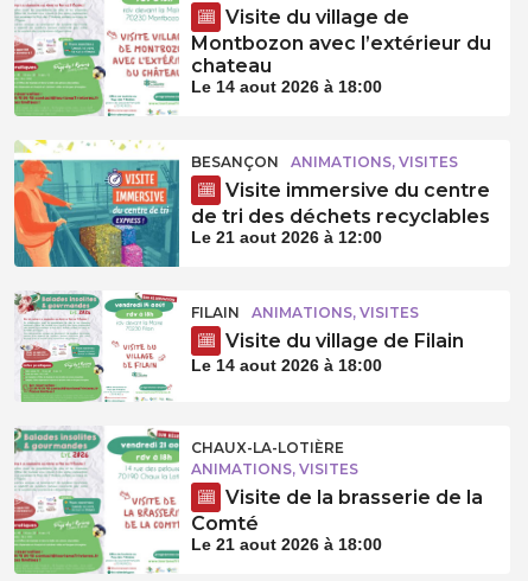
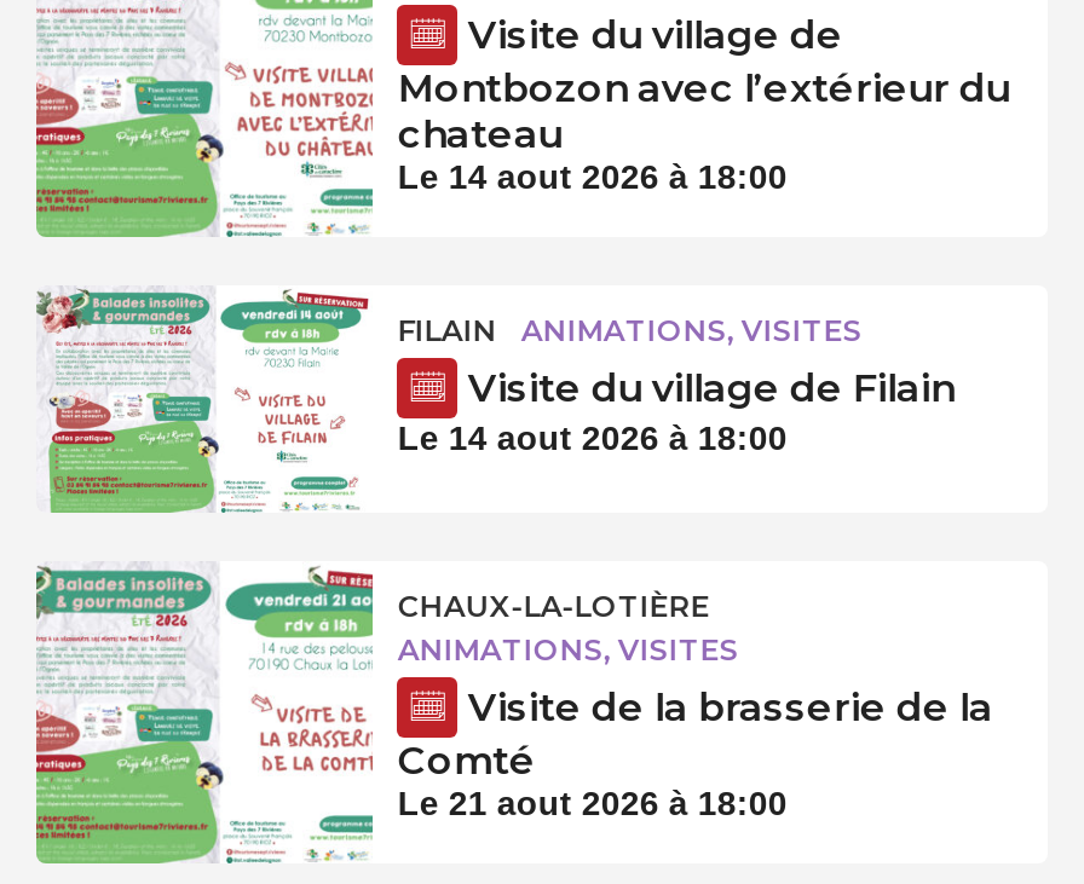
- [image]
- BESANÇON
- ANIMATIONS, VISITES
- Visite immersive du centre
- de tri des déchets recyclables
- Le 21 aout 2026 à 12:00
